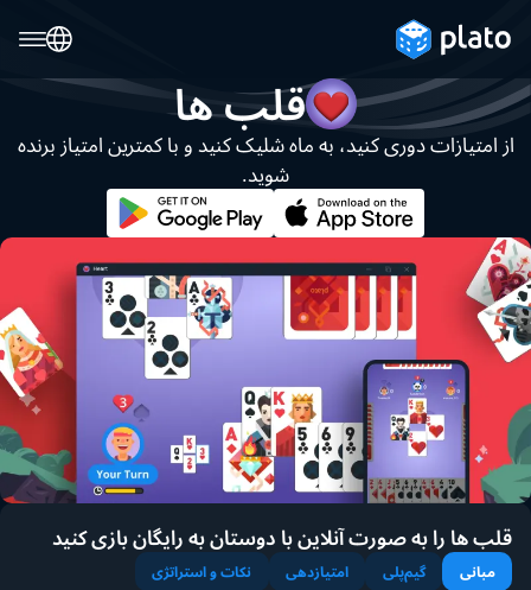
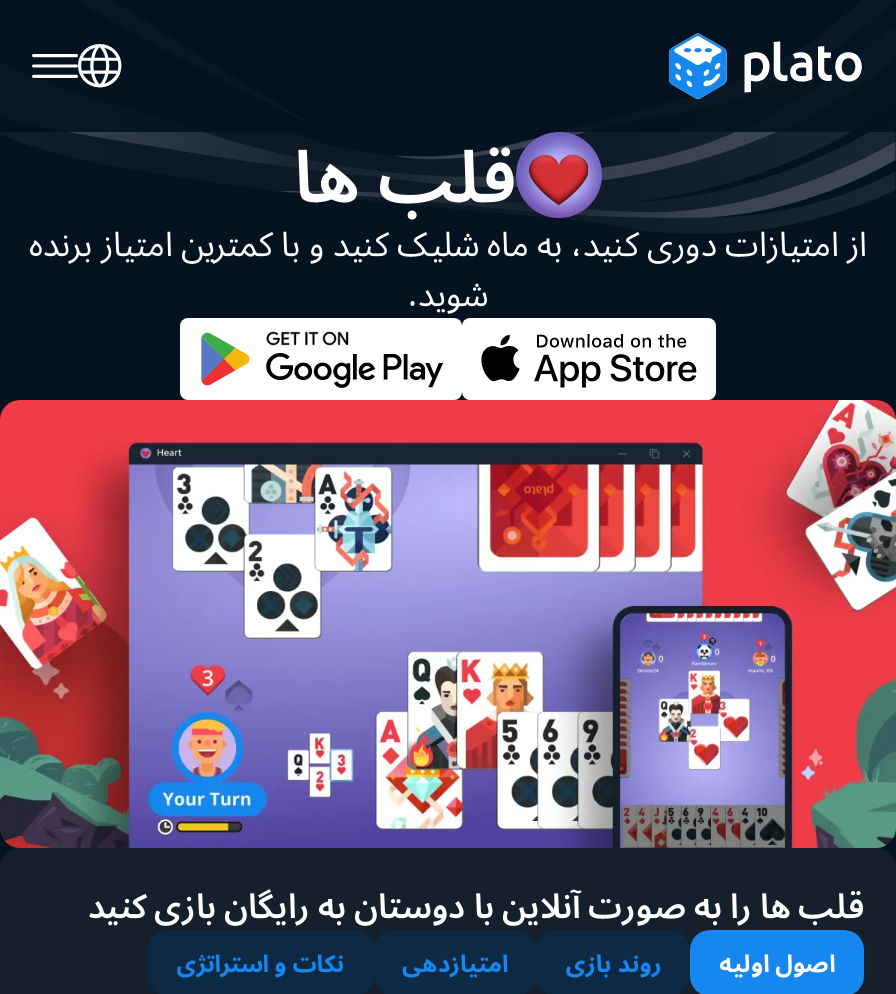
- مبانی
- گیم‌پلی
+ اصول اولیه
+ روند بازی
